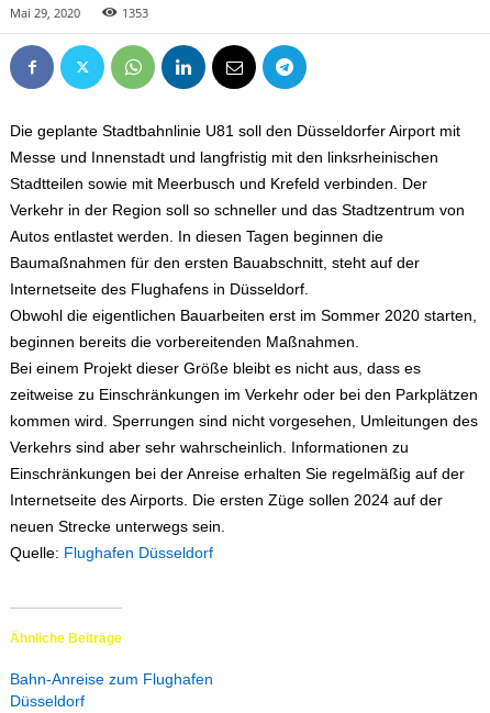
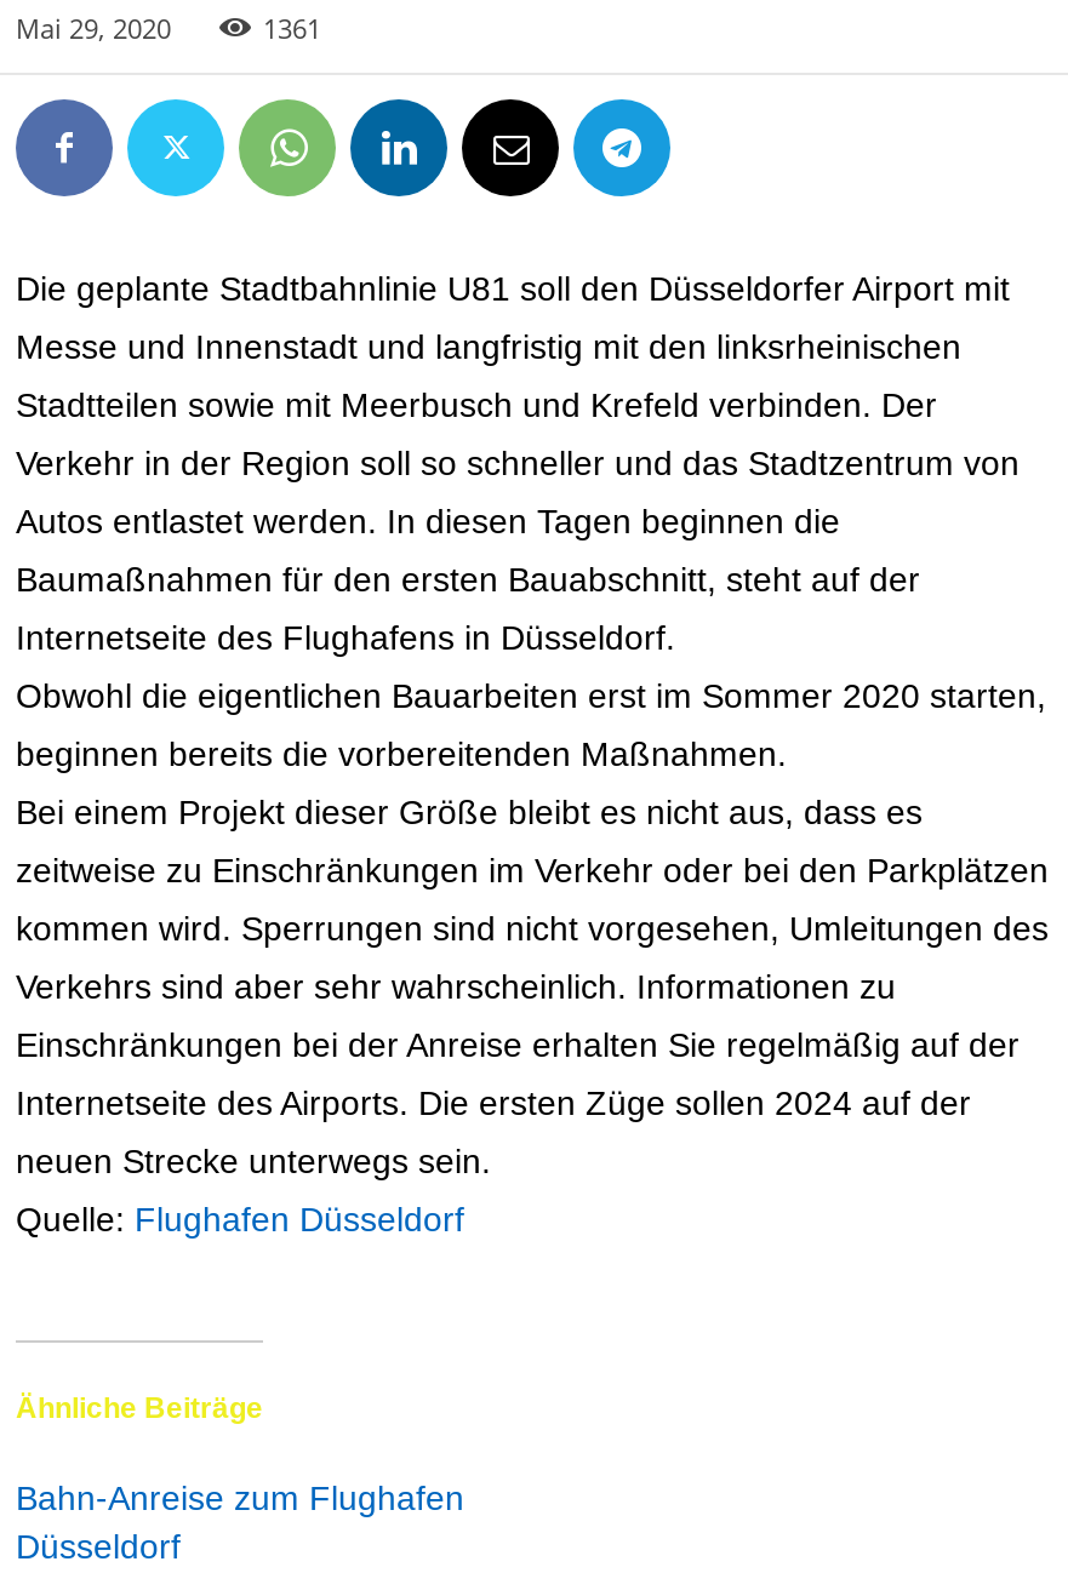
- 1353
+ 1361
